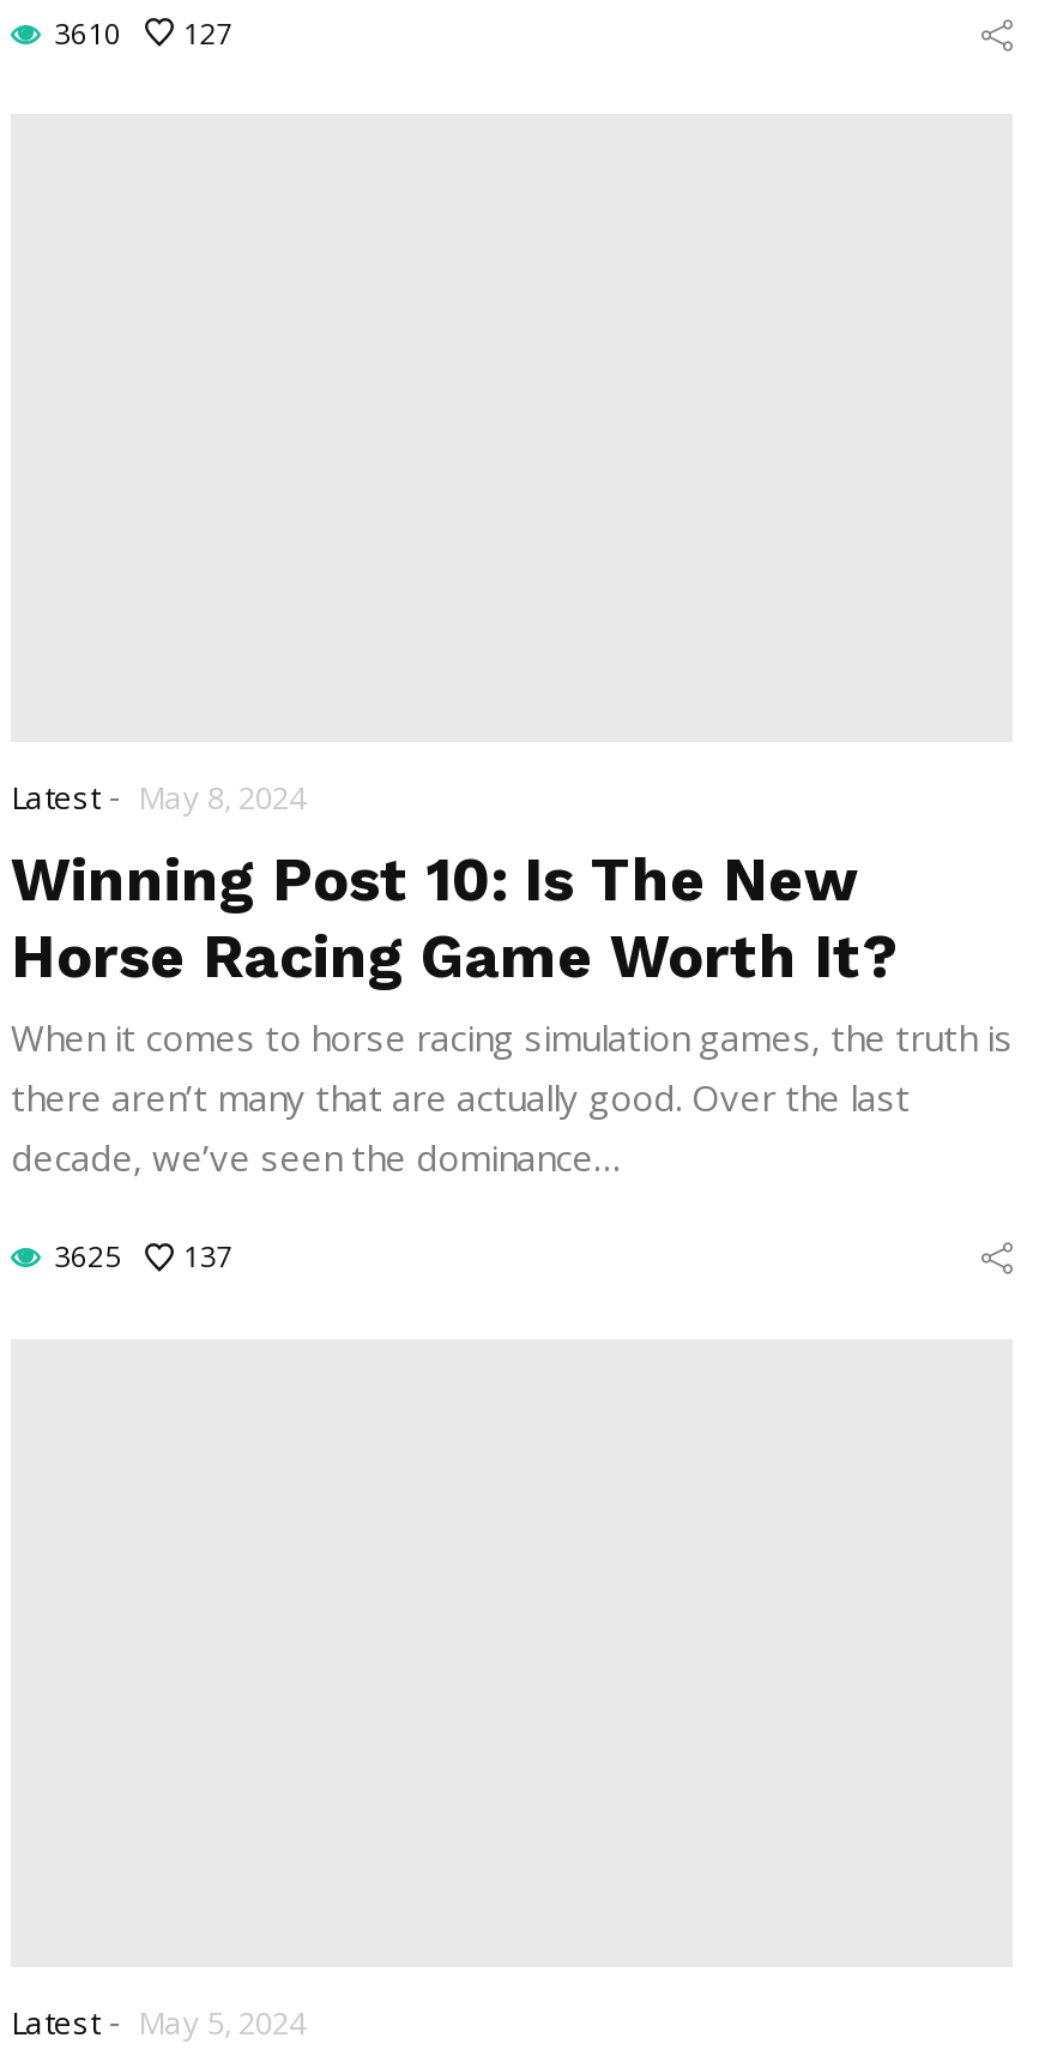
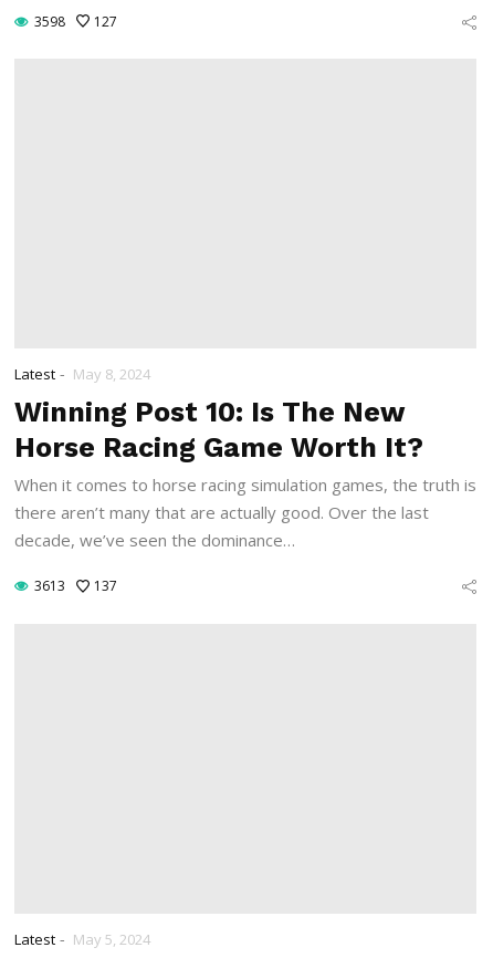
- 3610 127
+ 3598 127

- 3625 137
+ 3613 137
